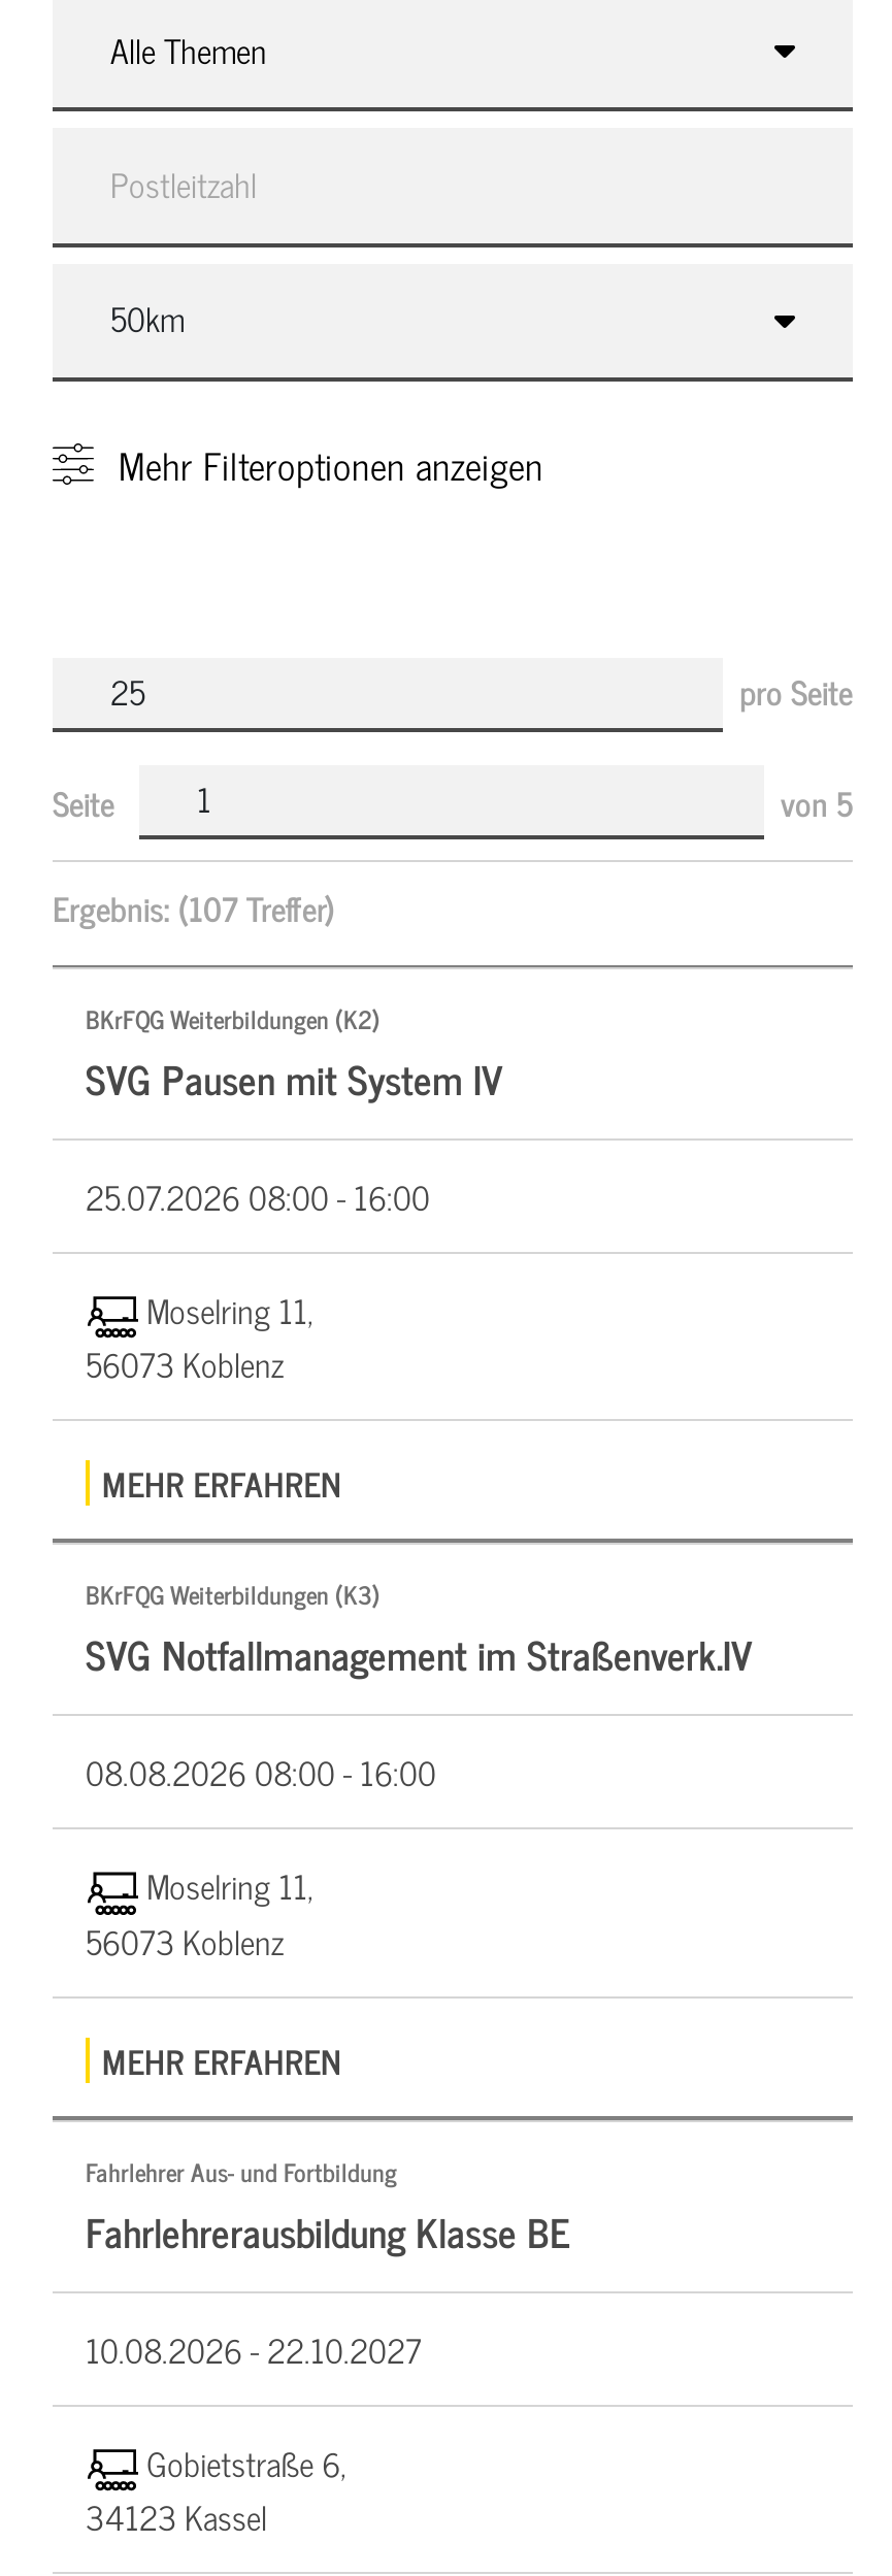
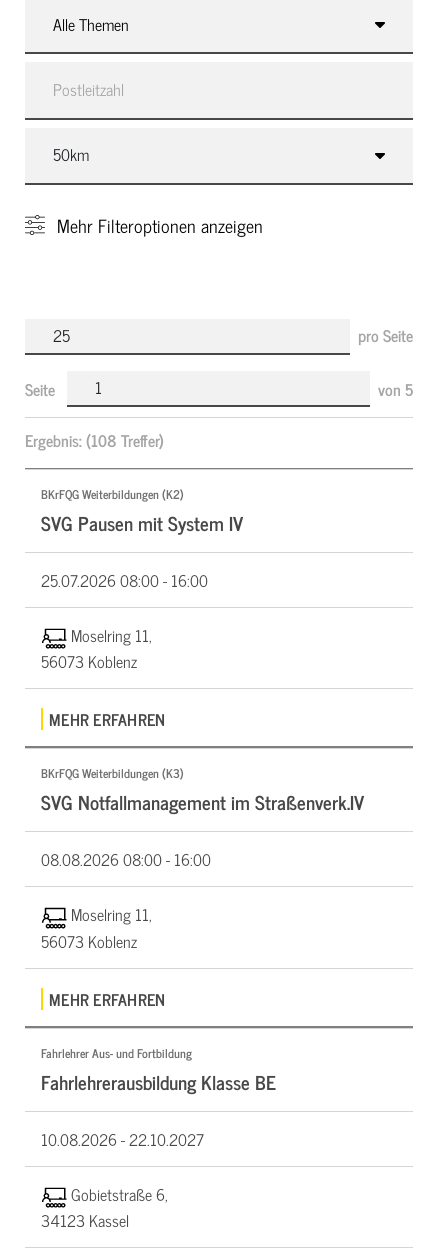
- Ergebnis: (107 Treffer)
+ Ergebnis: (108 Treffer)
